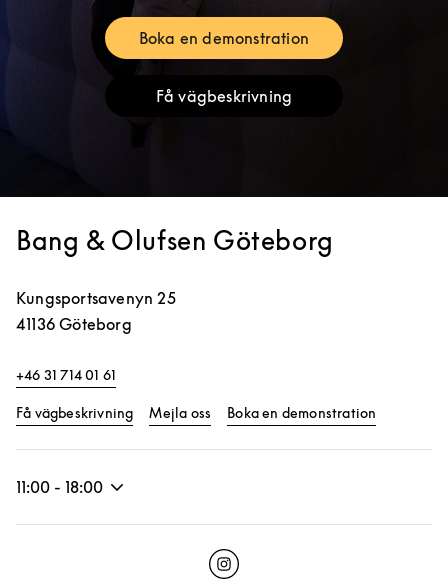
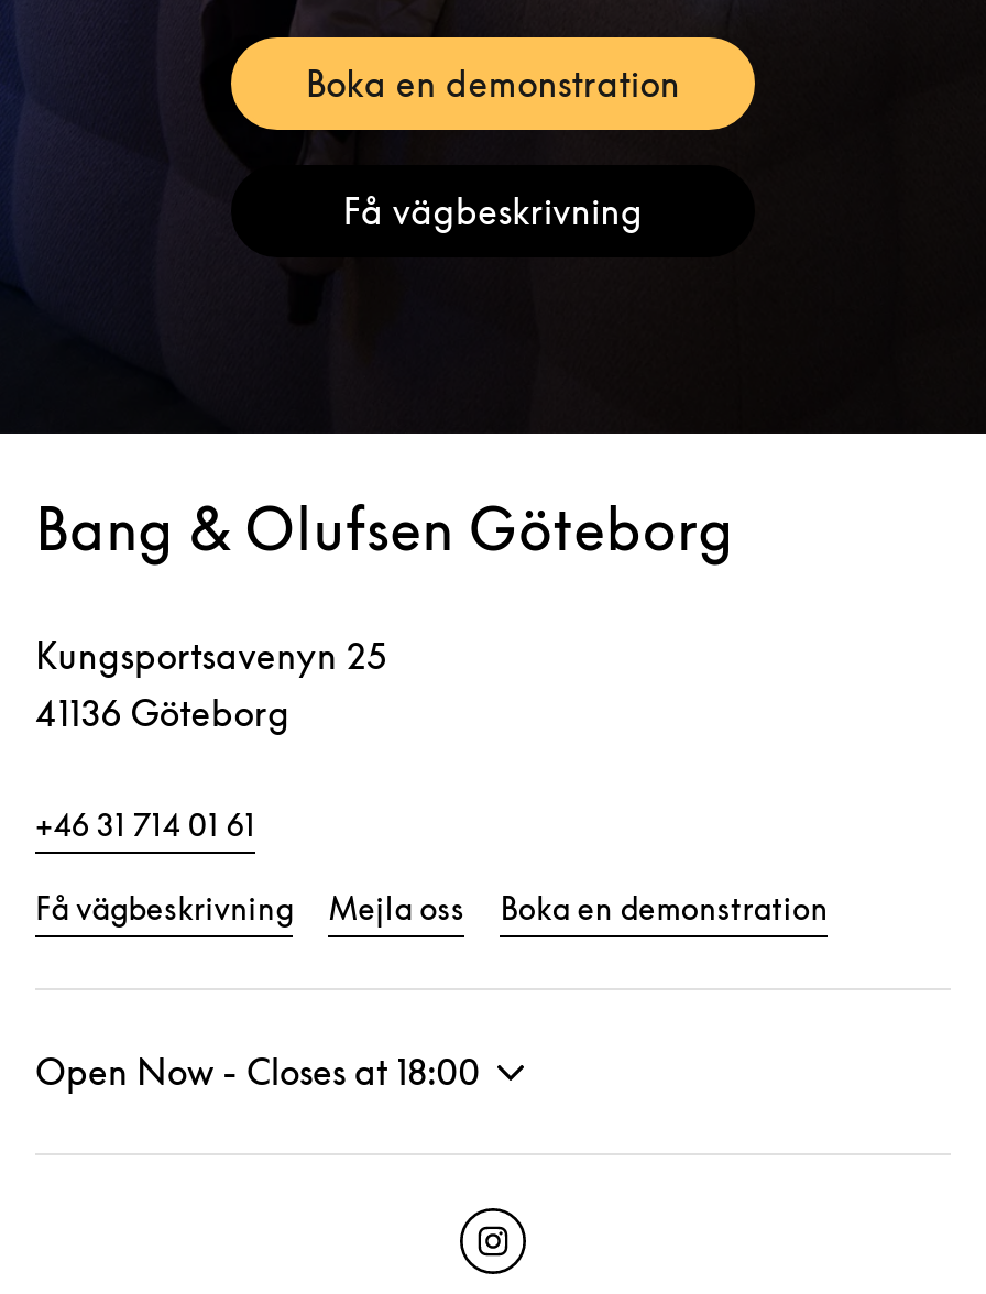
- 11:00 - 18:00
+ Open Now - Closes at 18:00
